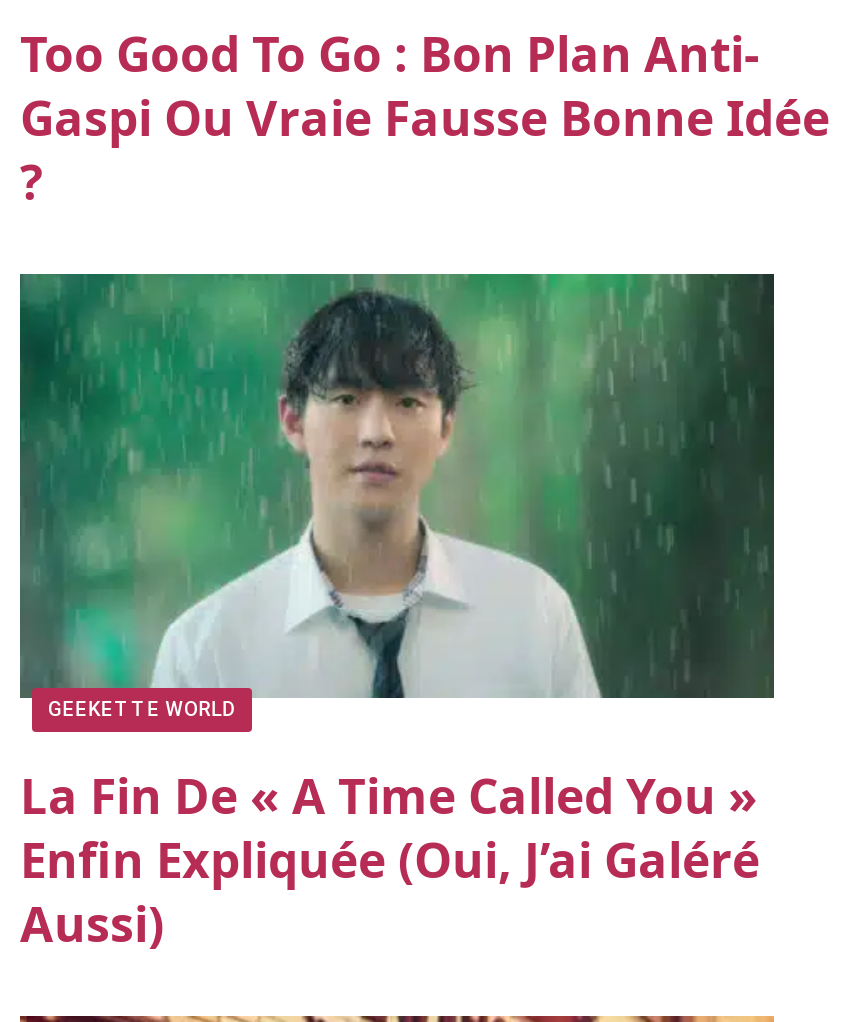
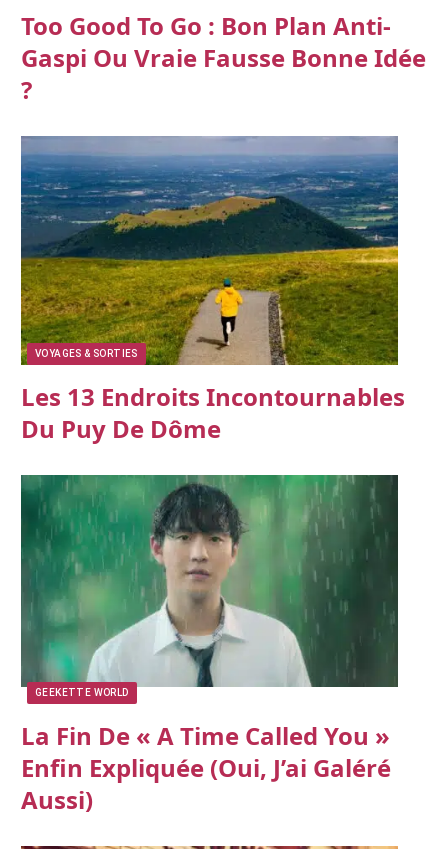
+ [image]
+ VOYAGES & SORTIES
+ Les 13 Endroits Incontournables
+ Du Puy De Dôme
